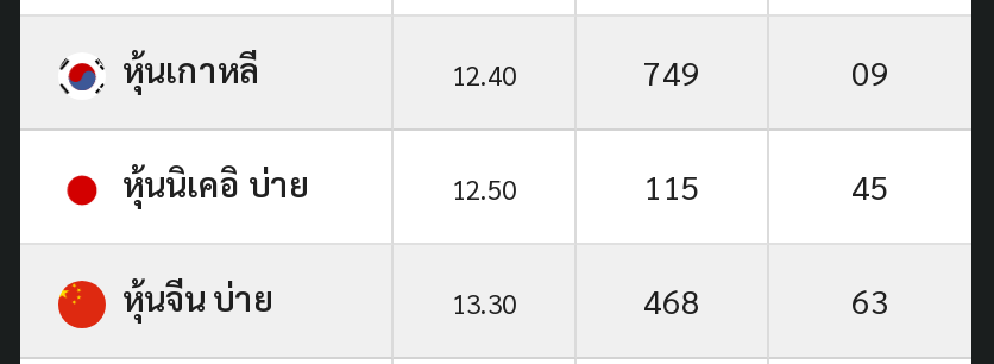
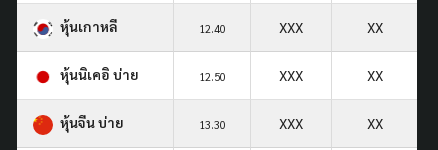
- 749
- 09
+ XXX
+ XX

- 115
- 45
+ XXX
+ XX

- 468
- 63
+ XXX
+ XX
